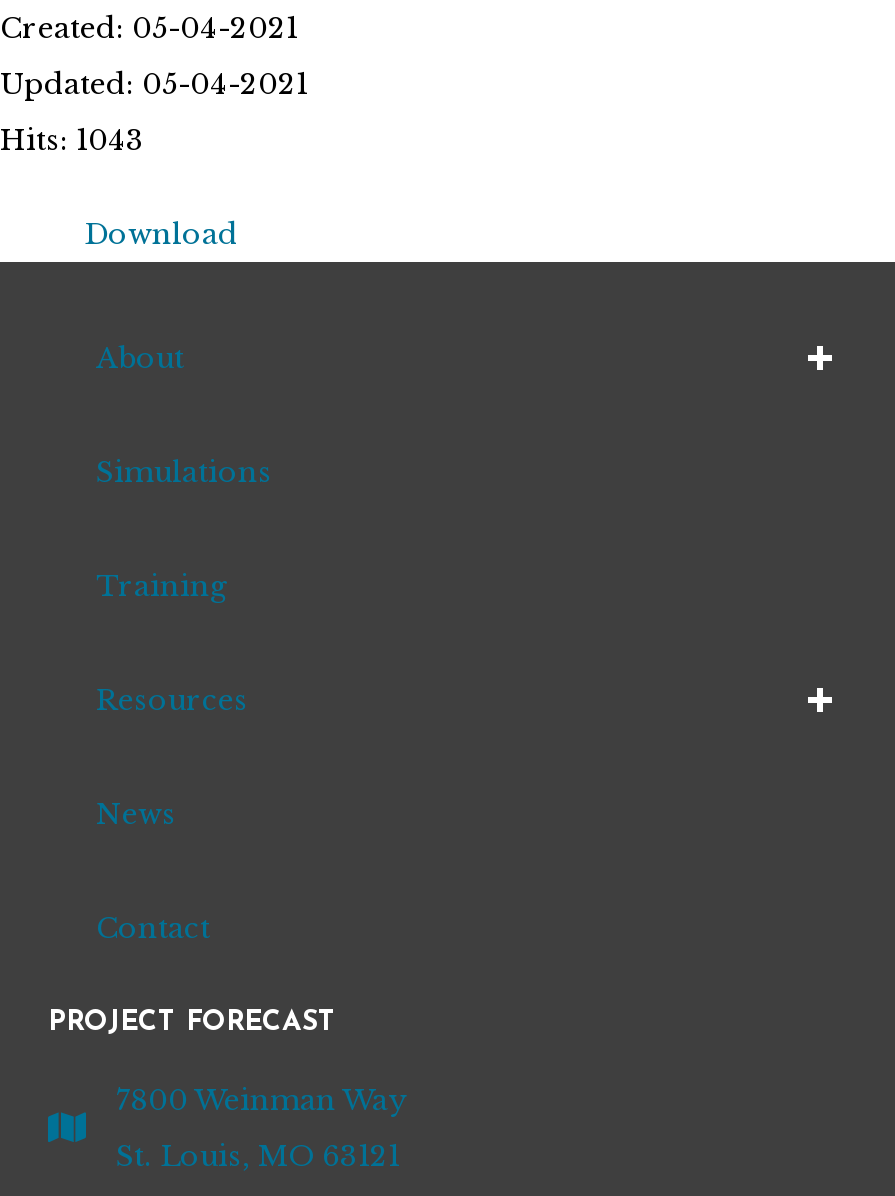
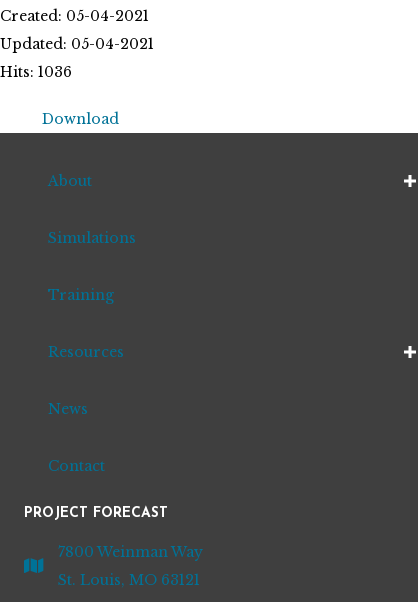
- Hits: 1043
+ Hits: 1036
